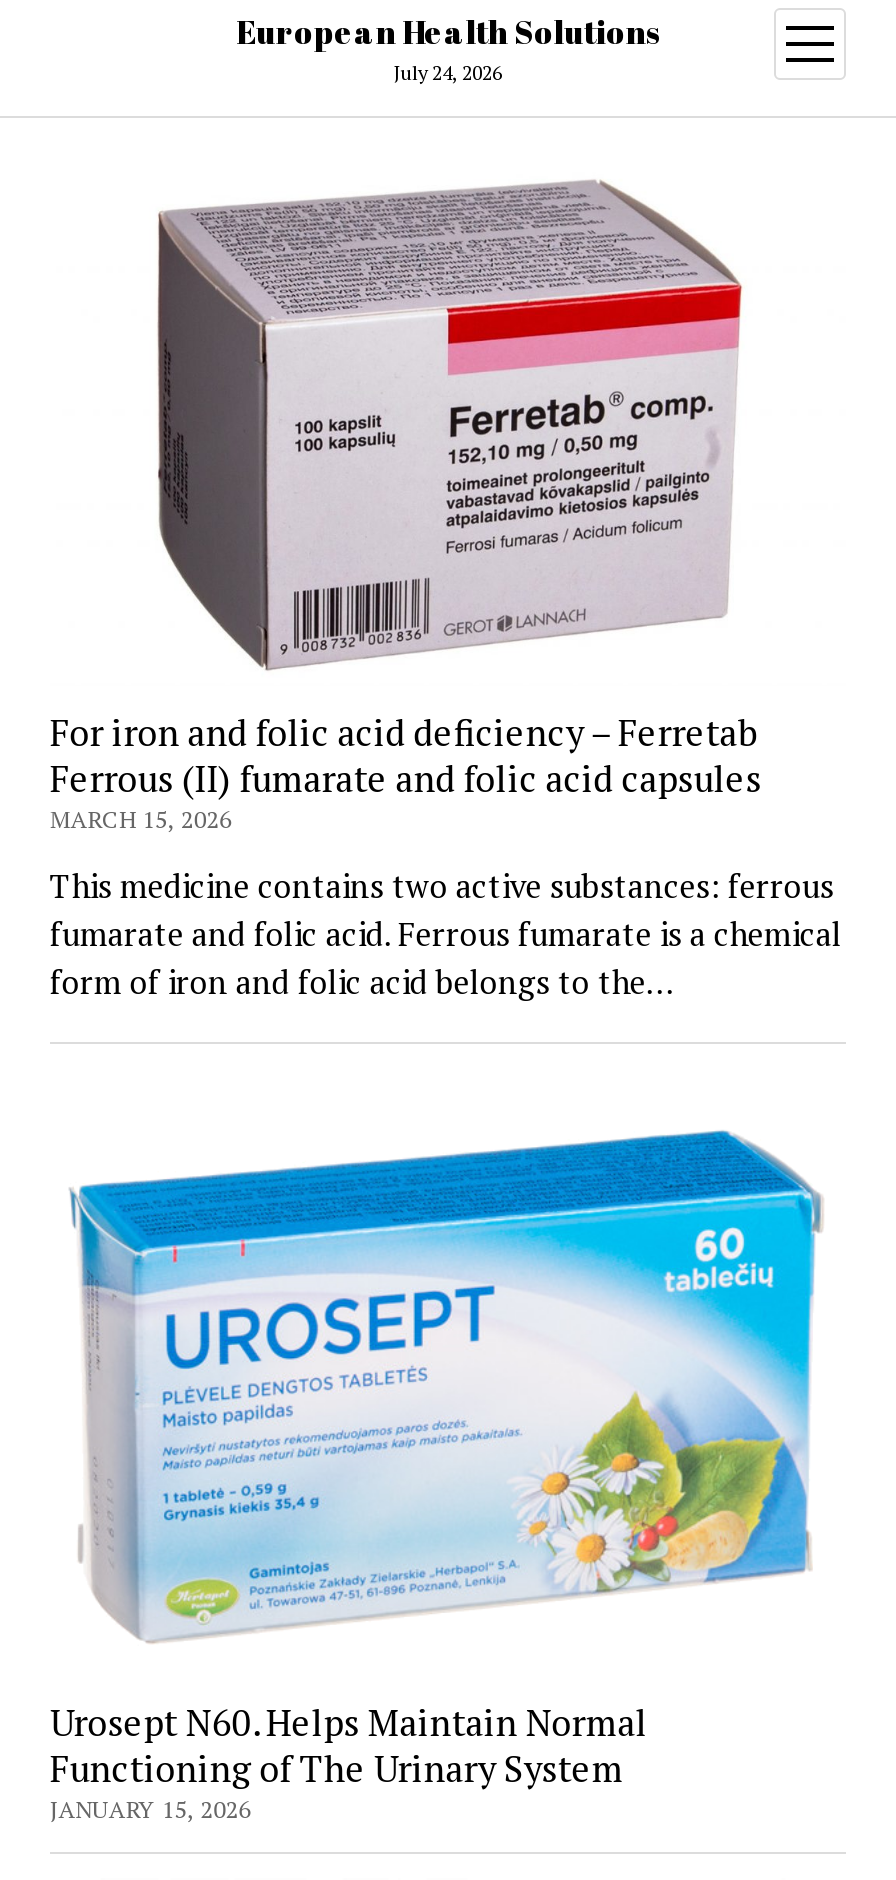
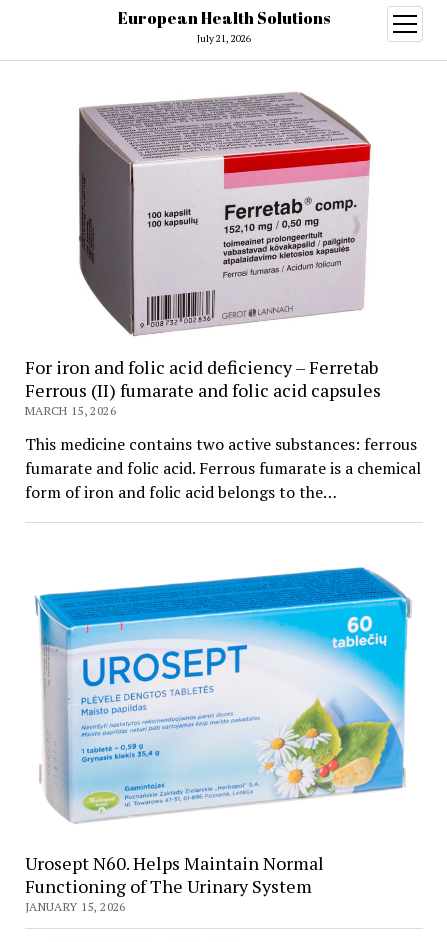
- July 24, 2026
+ July 21, 2026
